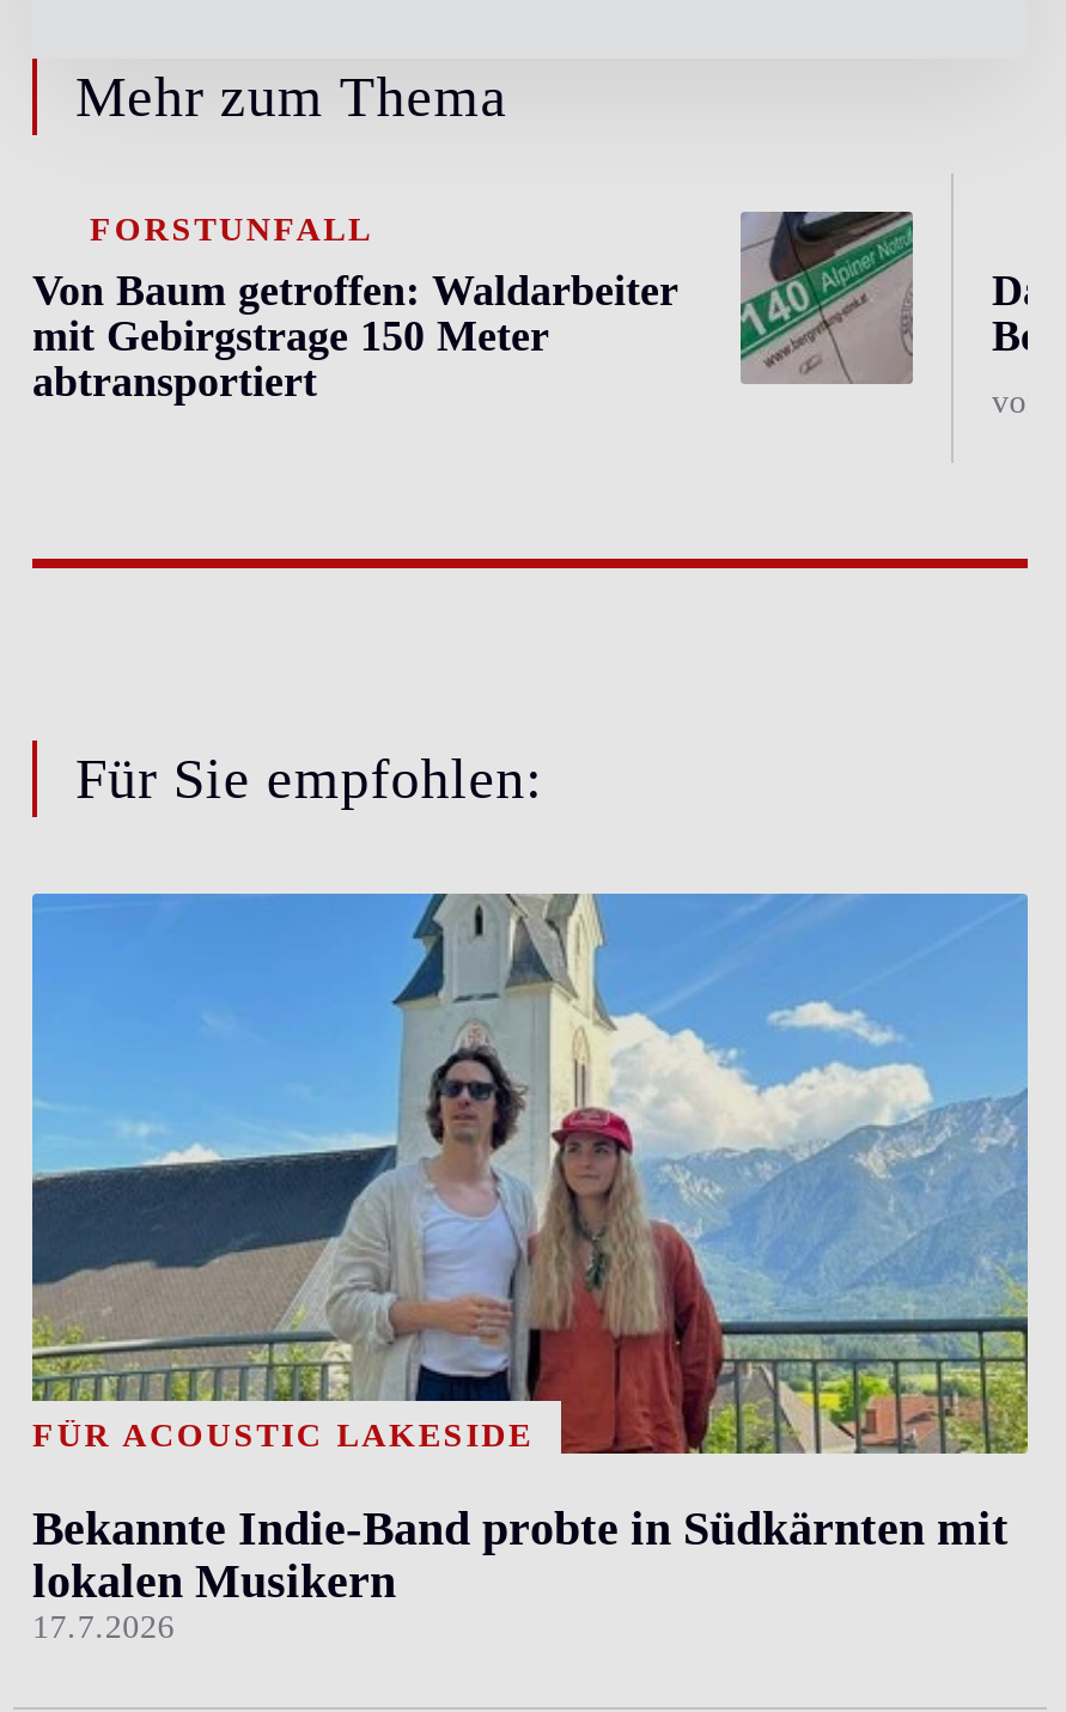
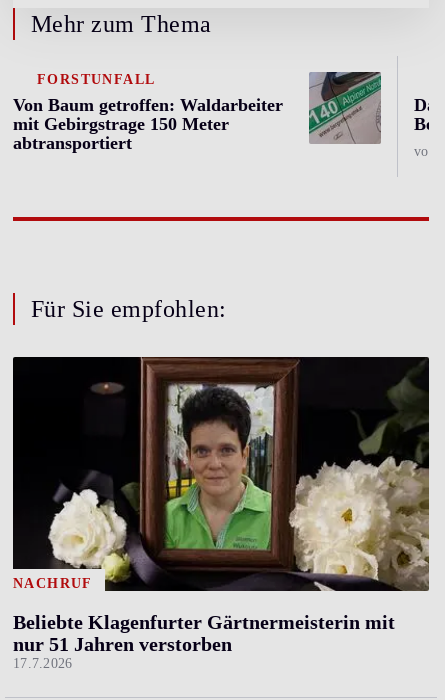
- [image]
- FÜR ACOUSTIC LAKESIDE
+ [image]
+ NACHRUF

- Bekannte Indie-Band probte in Südkärnten mit
- lokalen Musikern
+ Beliebte Klagenfurter Gärtnermeisterin mit
+ nur 51 Jahren verstorben
